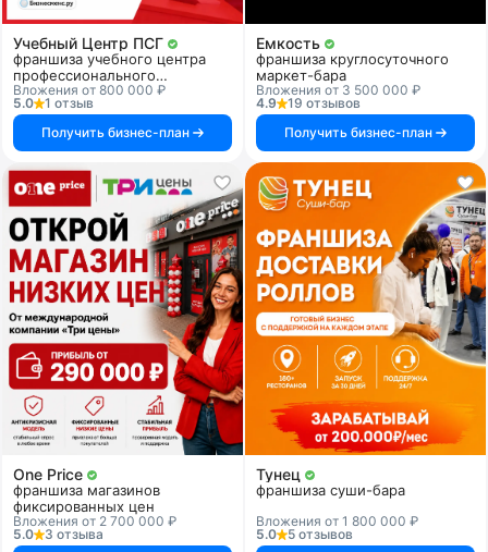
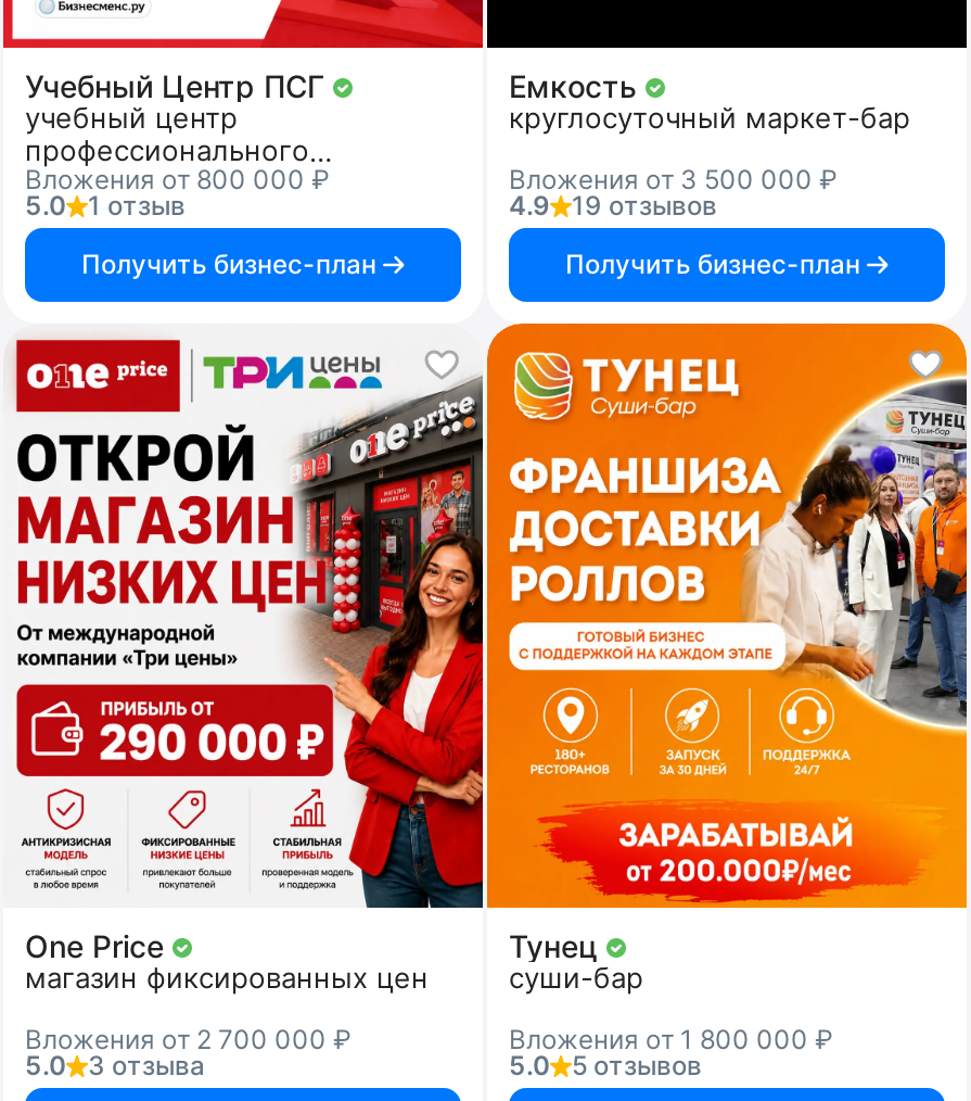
- франшиза учебного центра
+ учебный центр

- франшиза круглосуточного
- маркет-бара
+ круглосуточный маркет-бар

- франшиза магазинов
- фиксированных цен
+ магазин фиксированных цен

- франшиза суши-бара
+ суши-бар
